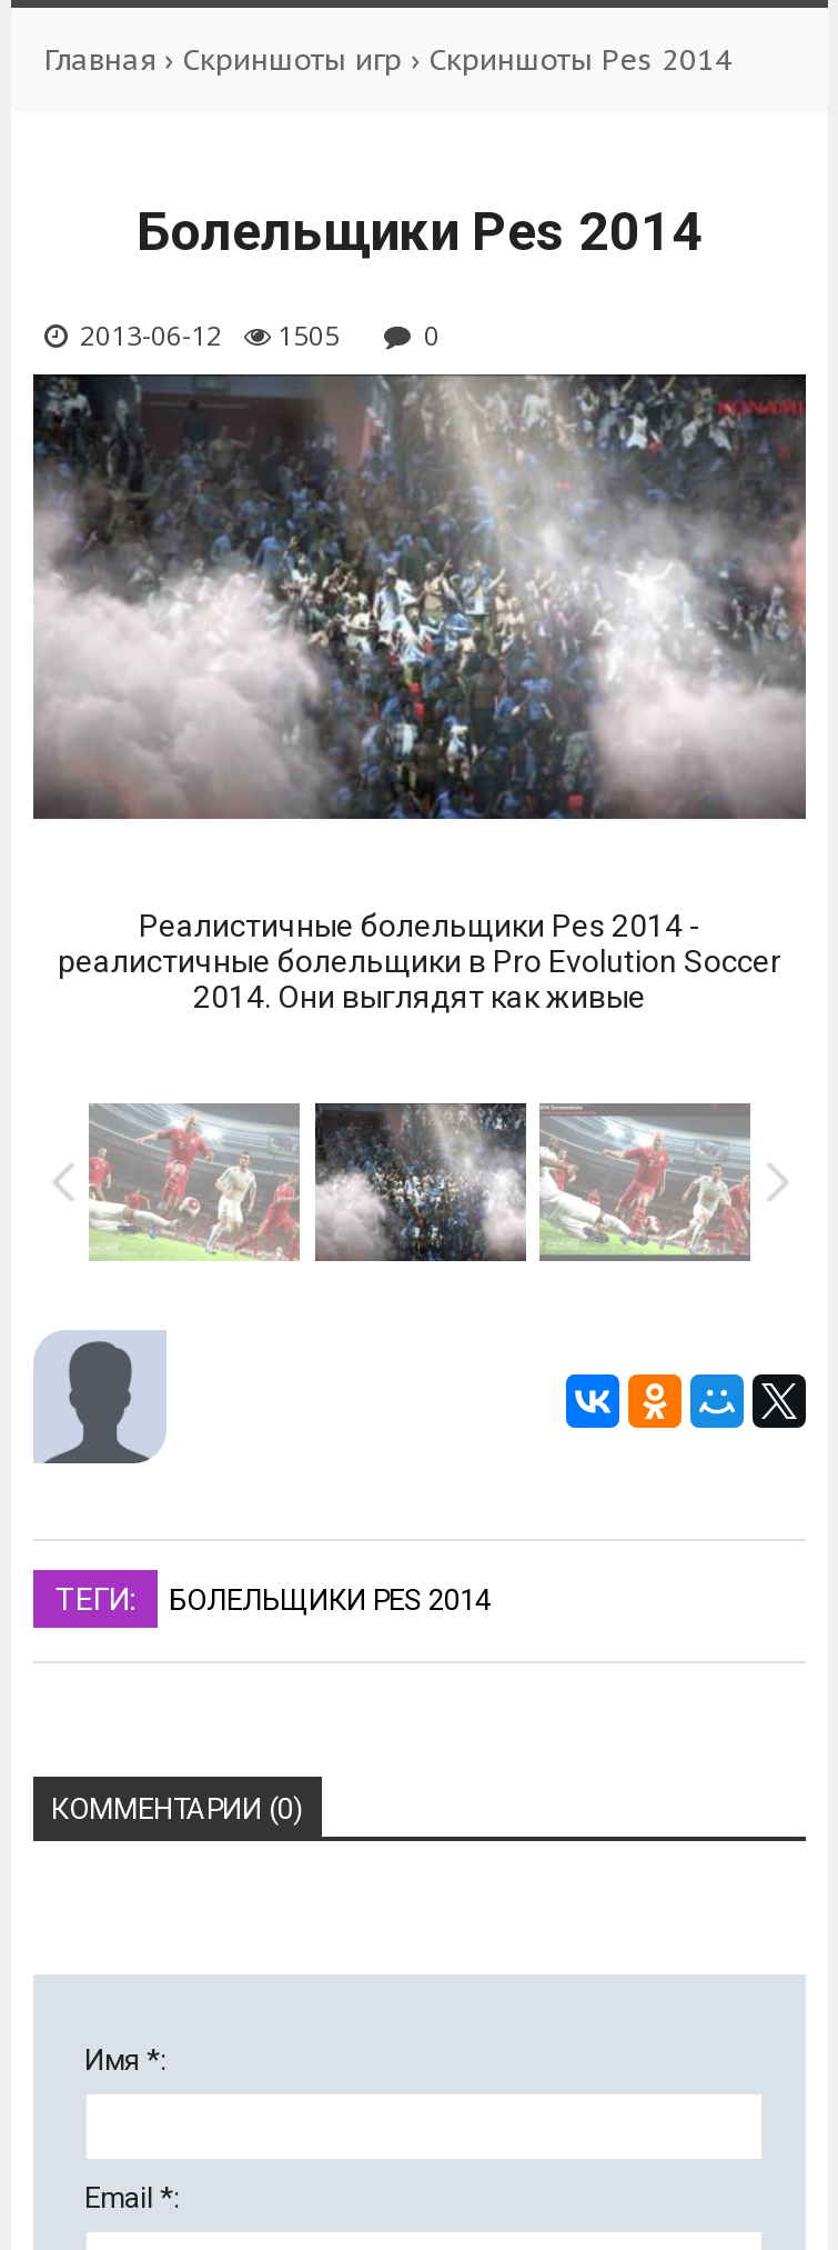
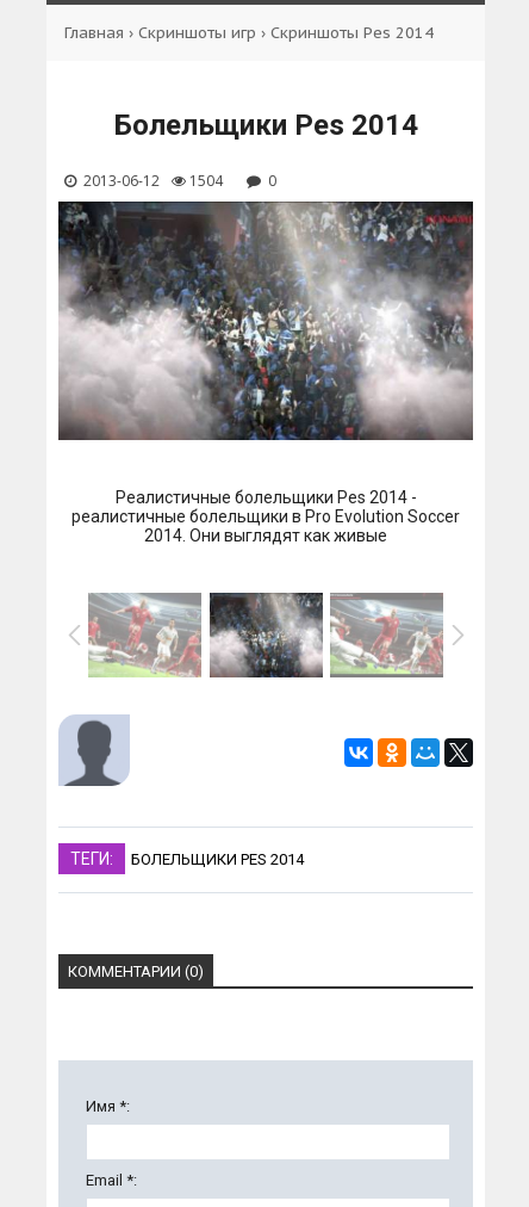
- 2013-06-12 1505
+ 2013-06-12 1504
